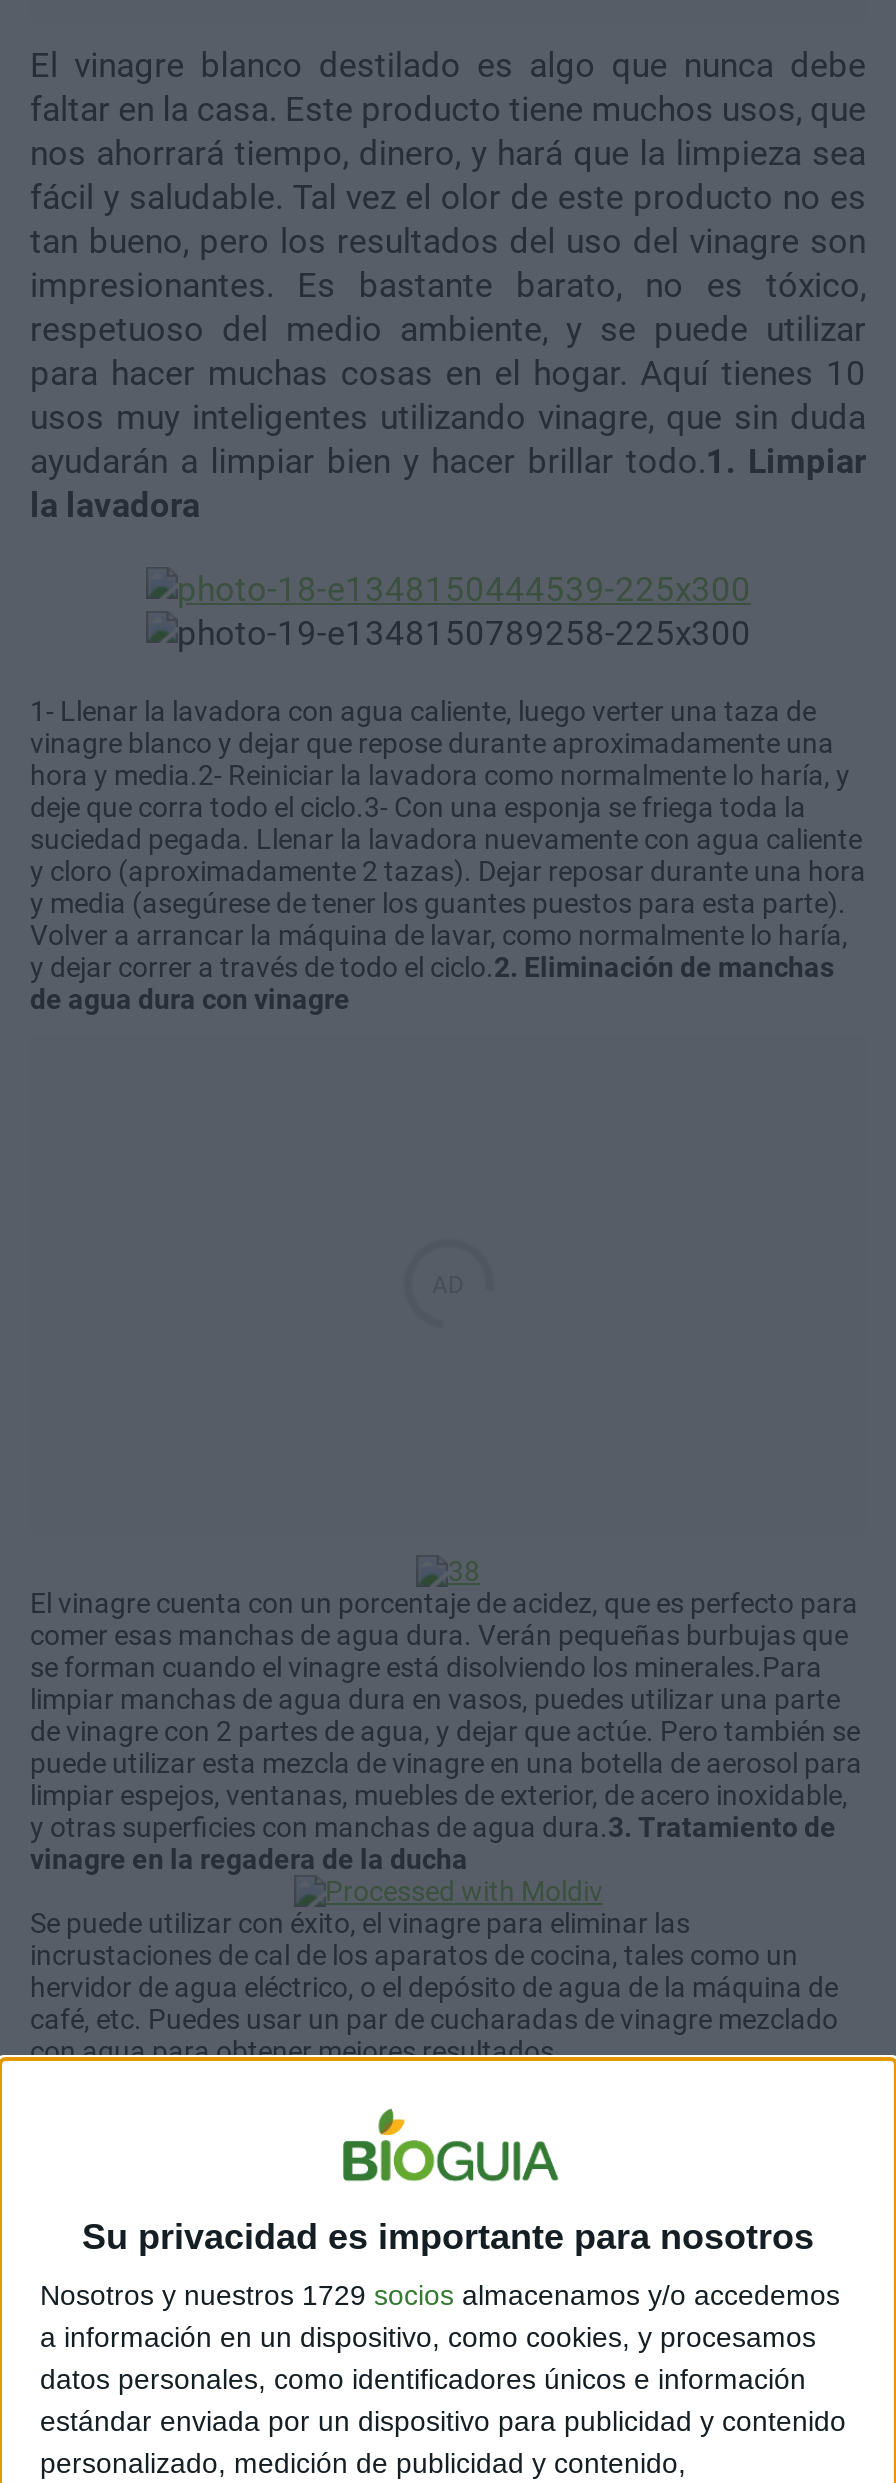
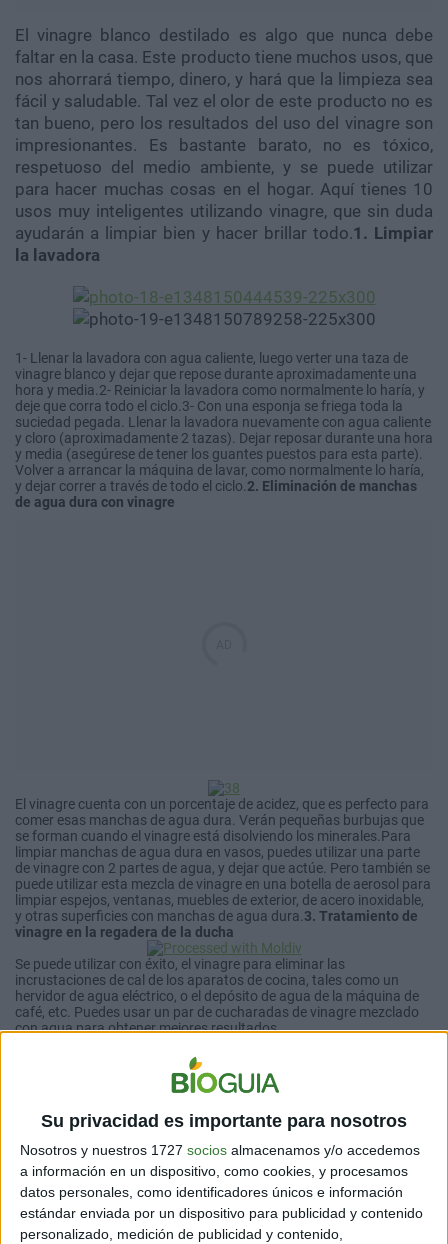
- Nosotros y nuestros 1729 socios almacenamos y/o accedemos
+ Nosotros y nuestros 1727 socios almacenamos y/o accedemos
